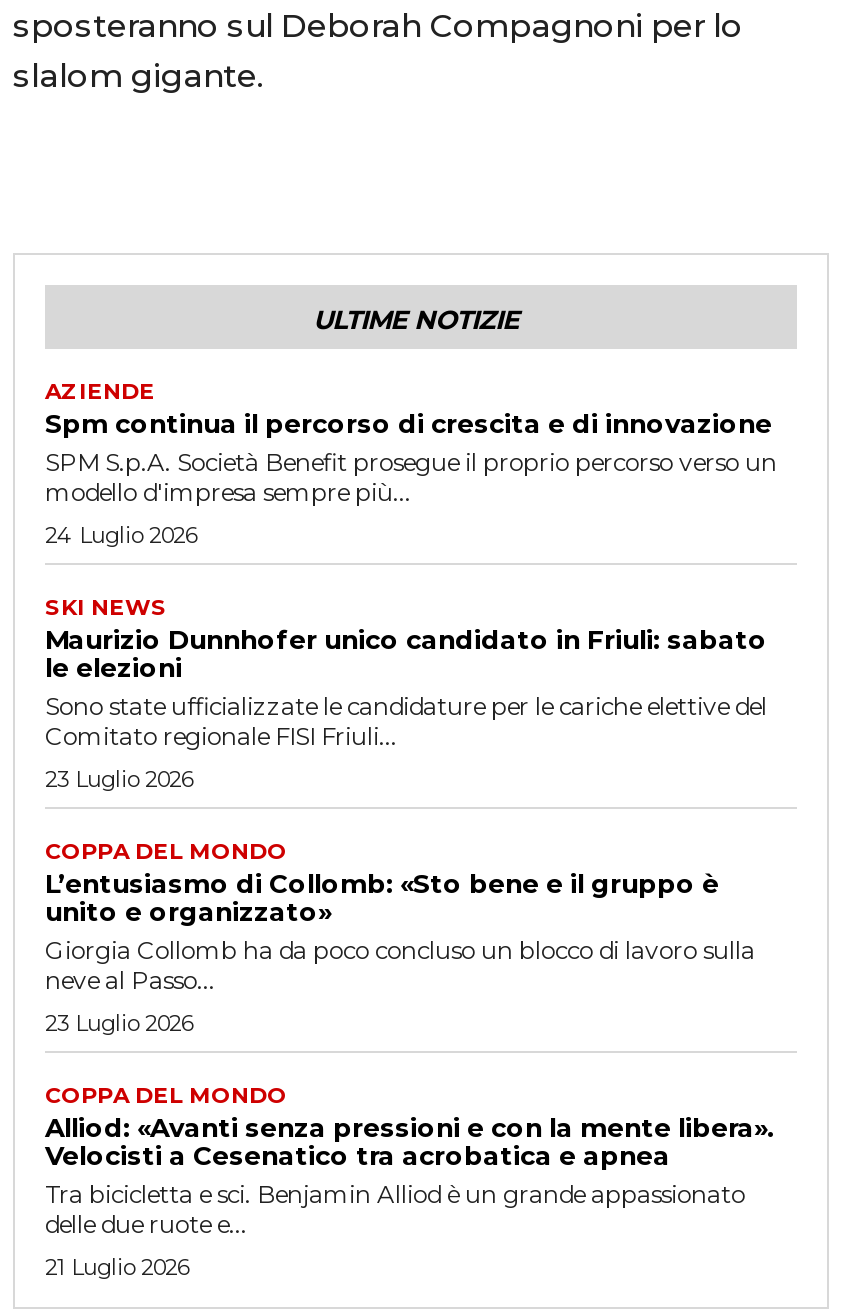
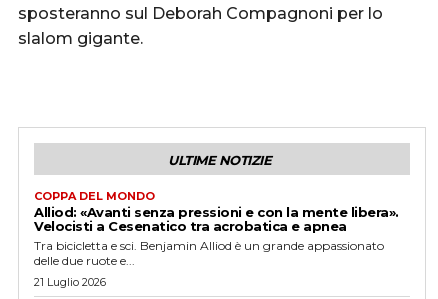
- AZIENDE
- Spm continua il percorso di crescita e di innovazione
- SPM S.p.A. Società Benefit prosegue il proprio percorso verso un
- modello d'impresa sempre più...
- 24 Luglio 2026
- SKI NEWS
- Maurizio Dunnhofer unico candidato in Friuli: sabato
- le elezioni
- Sono state ufficializzate le candidature per le cariche elettive del
- Comitato regionale FISI Friuli...
- 23 Luglio 2026
- COPPA DEL MONDO
- L’entusiasmo di Collomb: «Sto bene e il gruppo è
- unito e organizzato»
- Giorgia Collomb ha da poco concluso un blocco di lavoro sulla
- neve al Passo...
- 23 Luglio 2026
